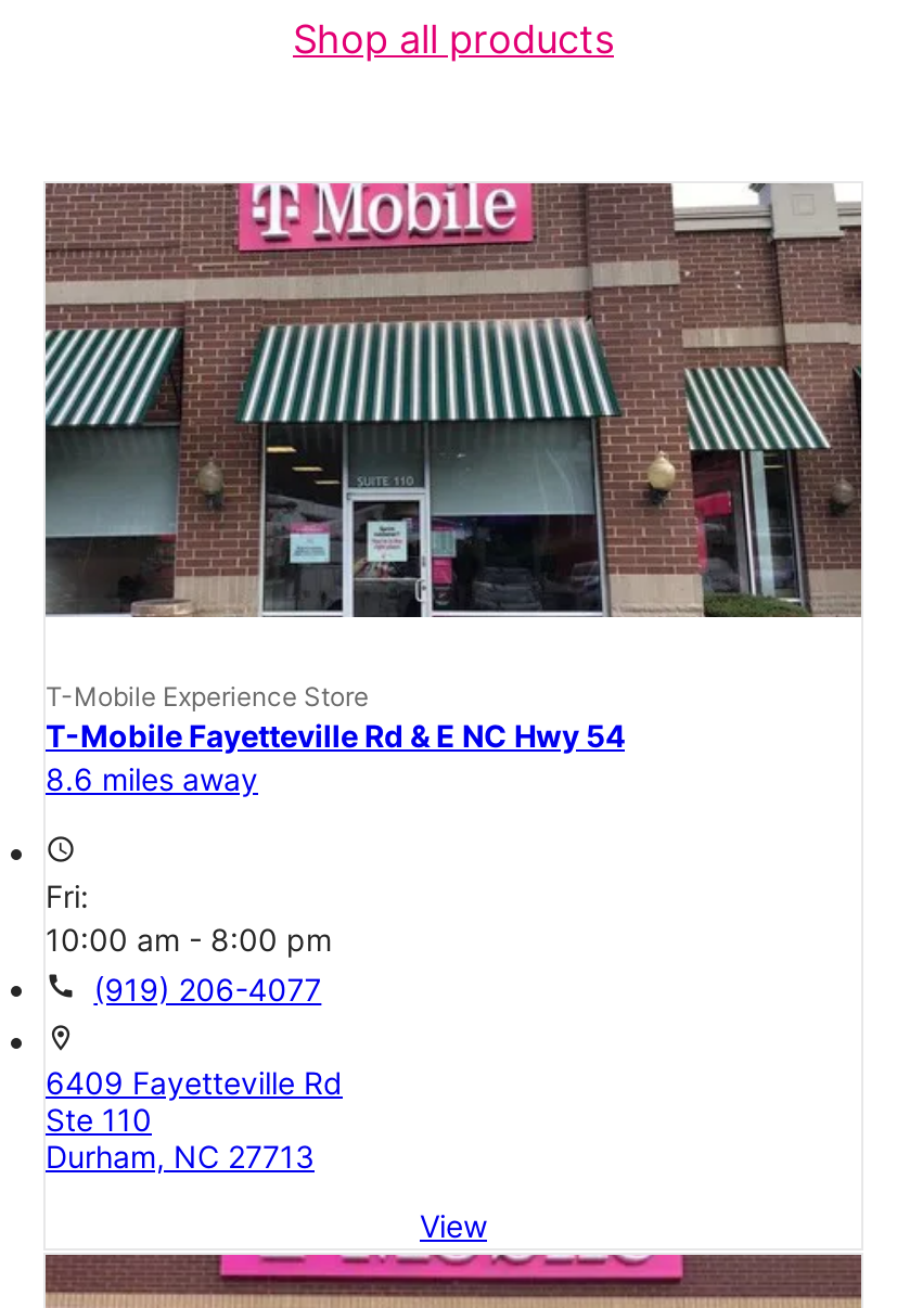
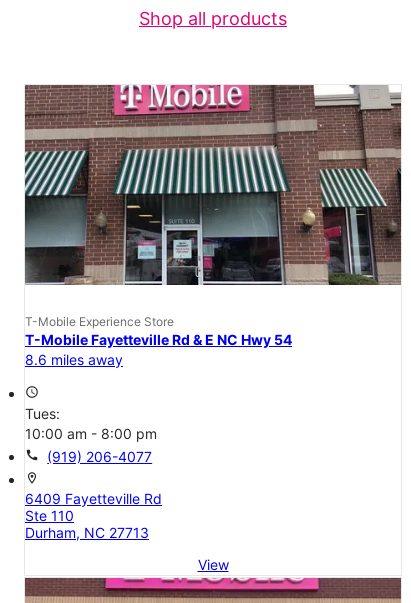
- Fri:
+ Tues:
